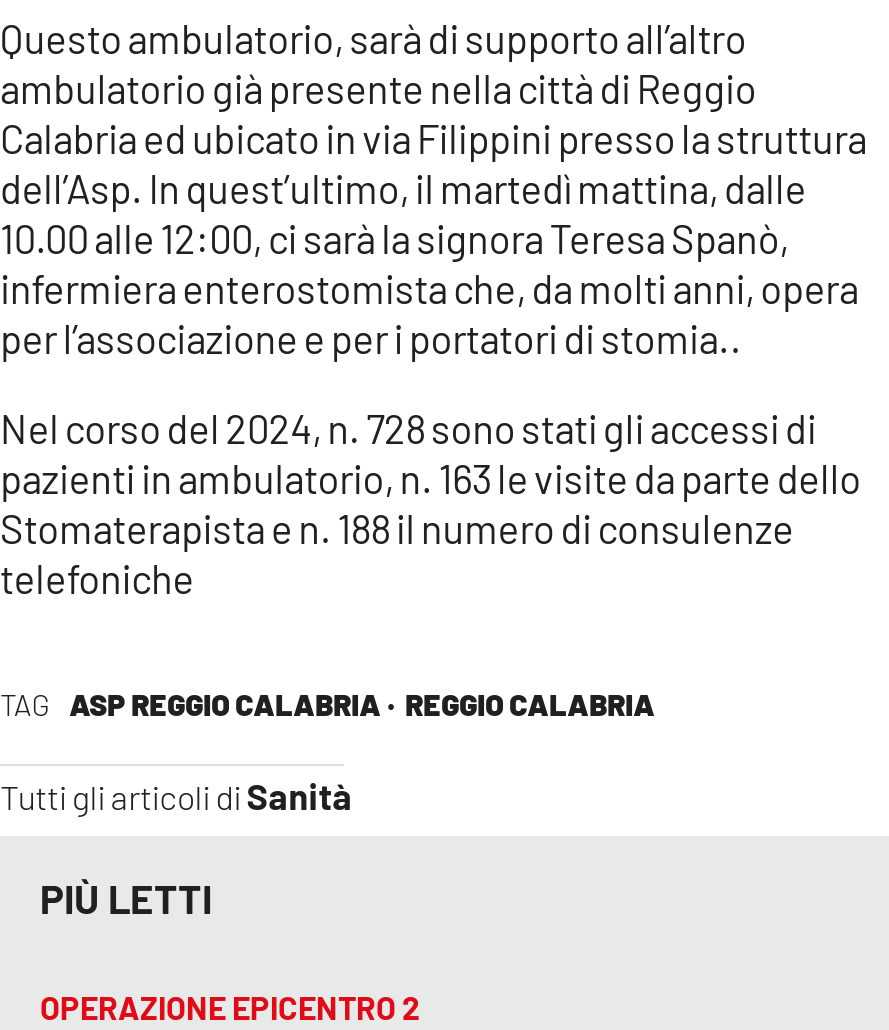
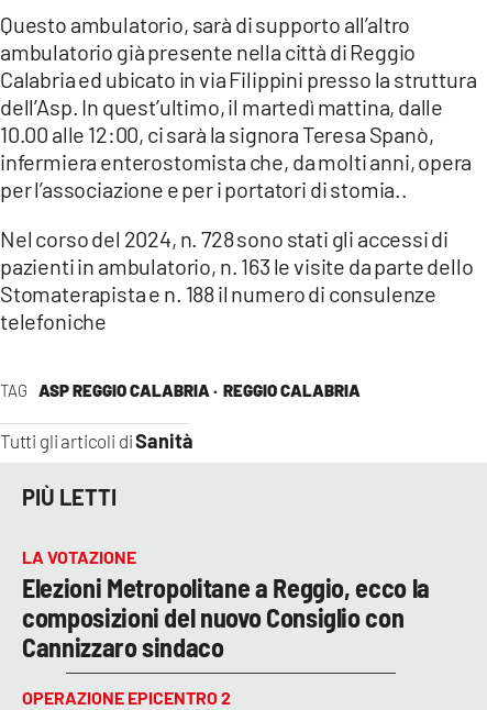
+ LA VOTAZIONE
+ Elezioni Metropolitane a Reggio, ecco la
+ composizioni del nuovo Consiglio con
+ Cannizzaro sindaco
